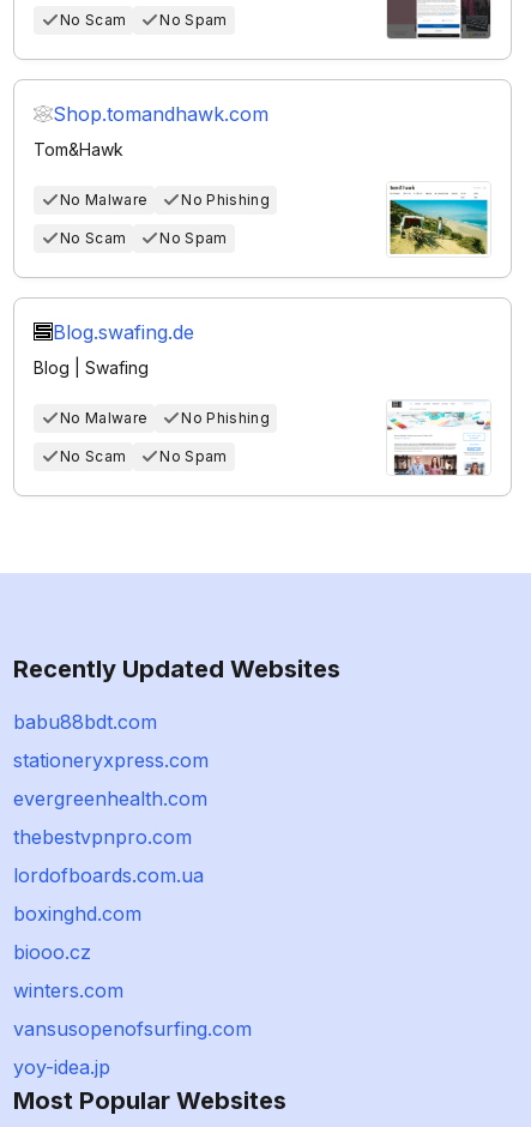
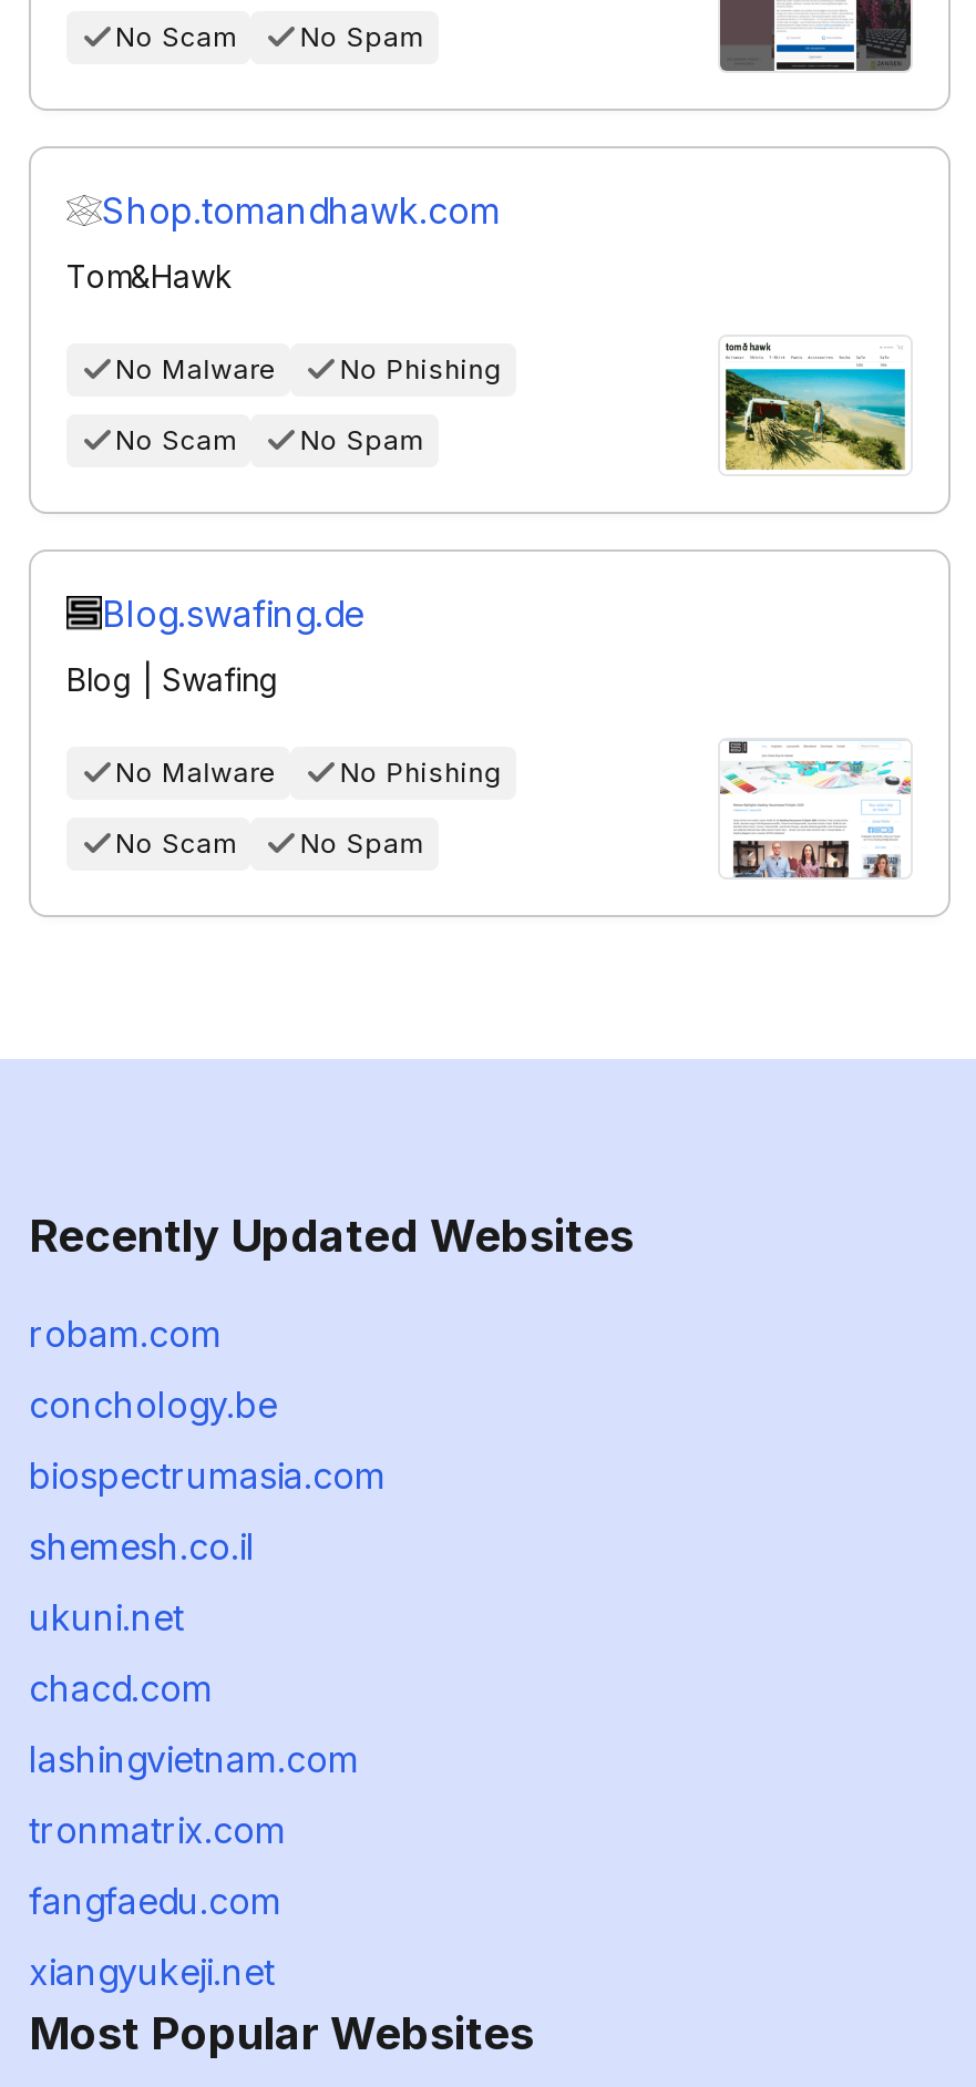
- babu88bdt.com
+ robam.com

- stationeryxpress.com
+ conchology.be

- evergreenhealth.com
+ biospectrumasia.com

- thebestvpnpro.com
+ shemesh.co.il

- lordofboards.com.ua
+ ukuni.net

- boxinghd.com
+ chacd.com

- biooo.cz
+ lashingvietnam.com

- winters.com
+ tronmatrix.com

- vansusopenofsurfing.com
+ fangfaedu.com

- yoy-idea.jp
+ xiangyukeji.net
